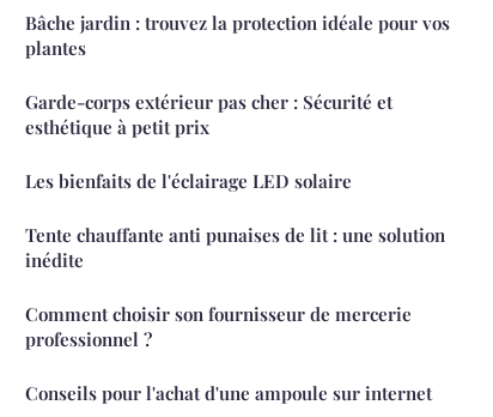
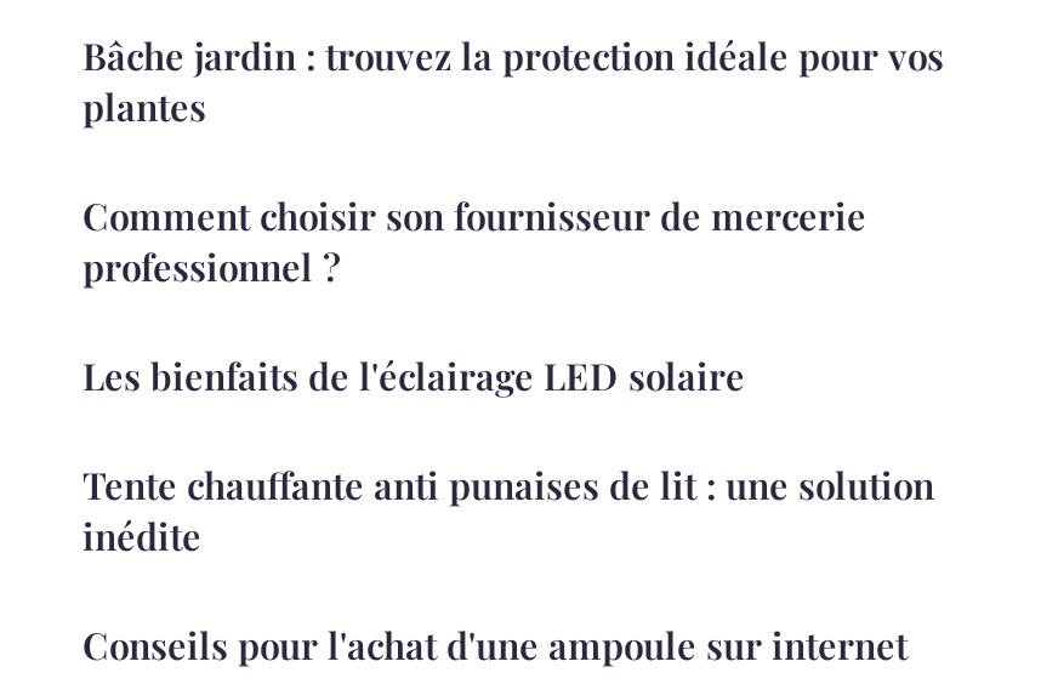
- Garde-corps extérieur pas cher : Sécurité et
- esthétique à petit prix

moved up: Comment choisir son fournisseur de mercerie | professionnel ?
